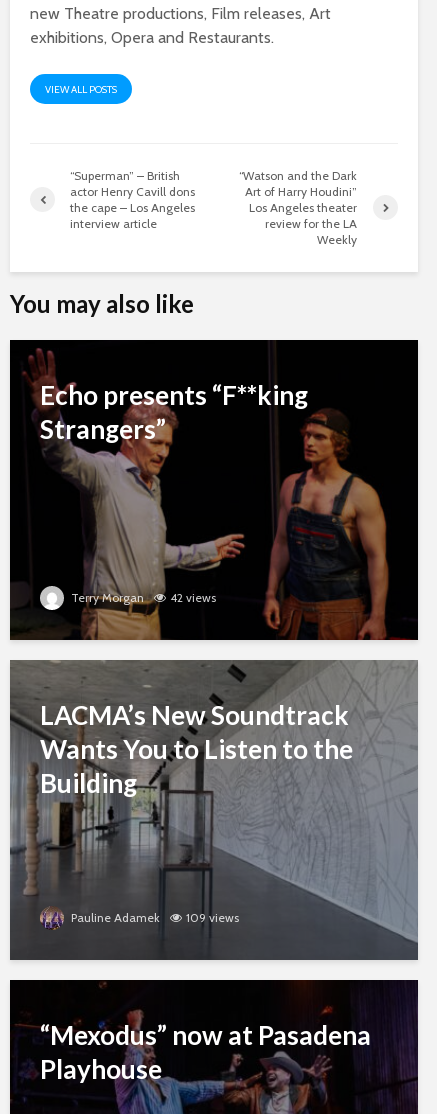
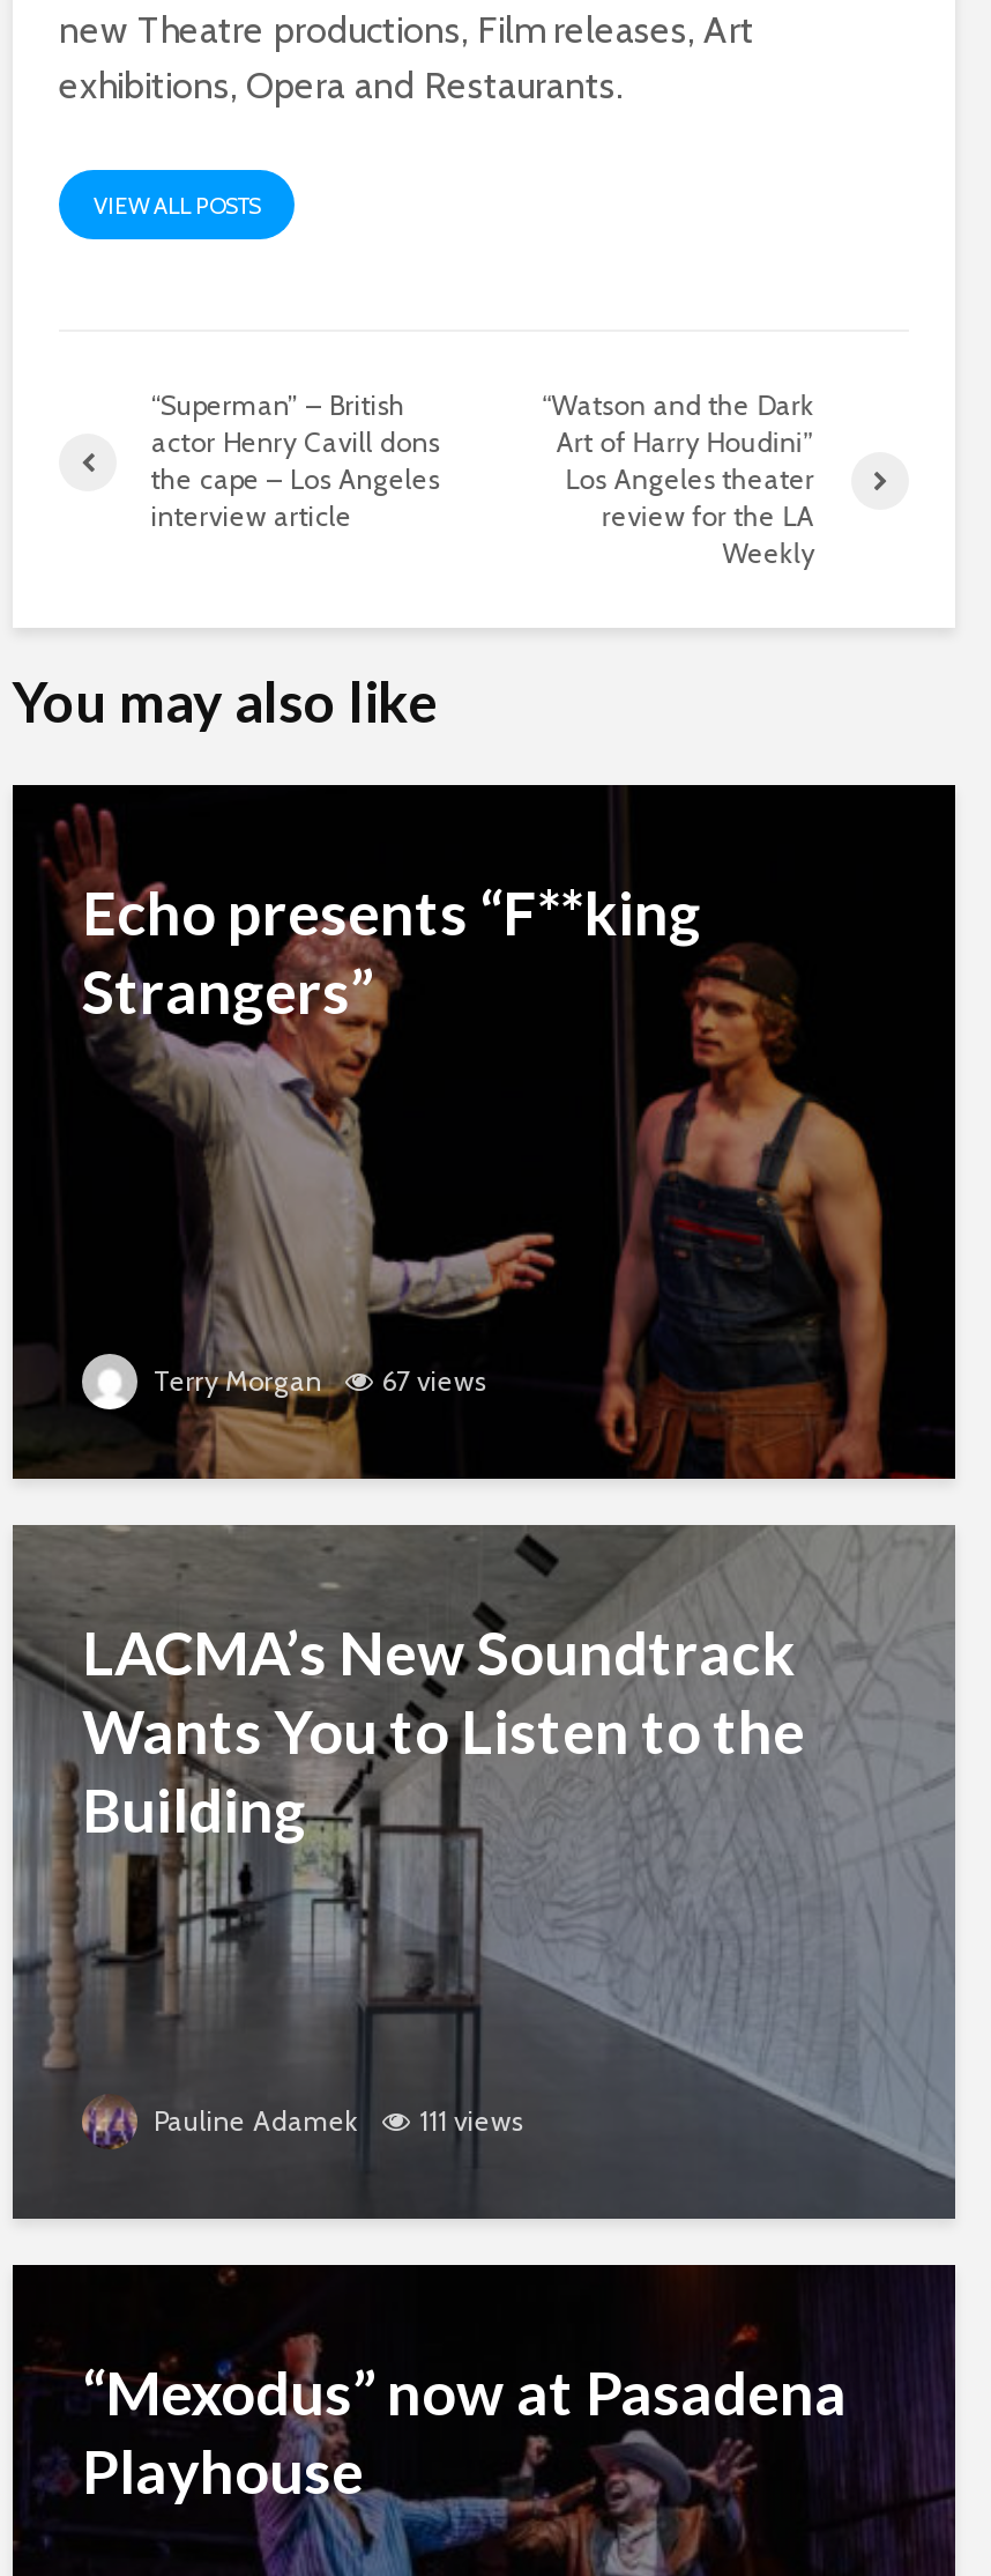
- Terry Morgan 42 views
+ Terry Morgan 67 views

- Pauline Adamek 109 views
+ Pauline Adamek 111 views
